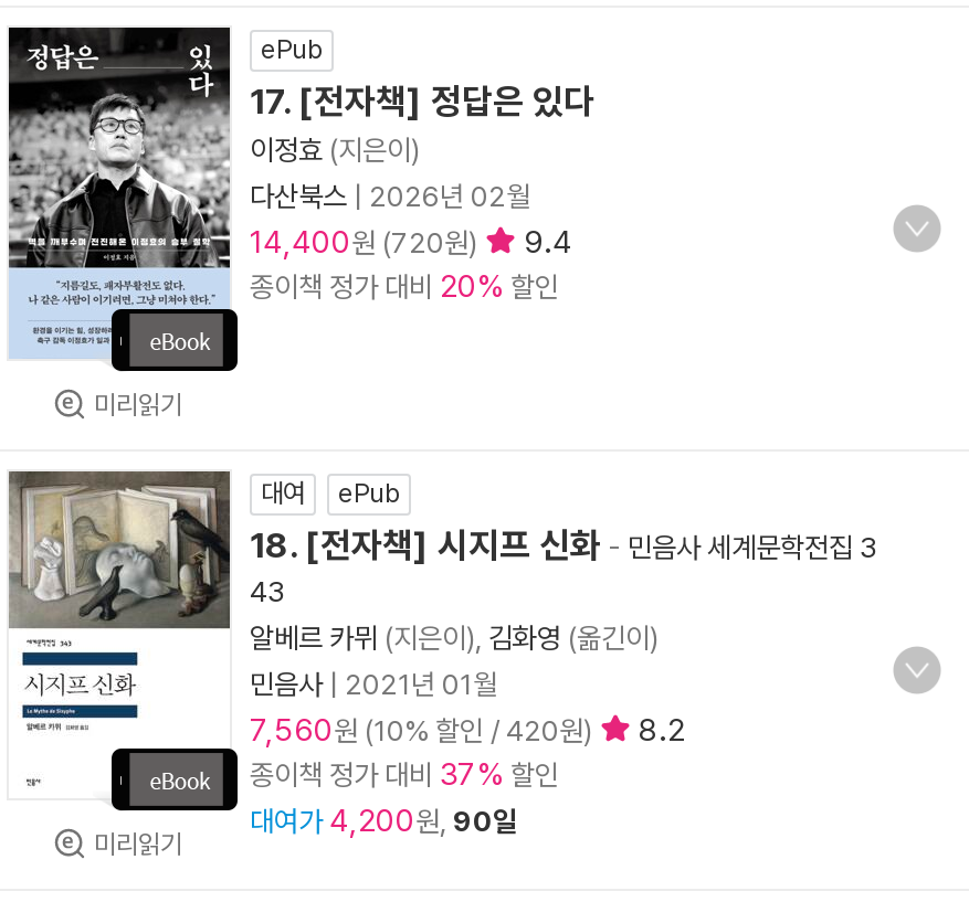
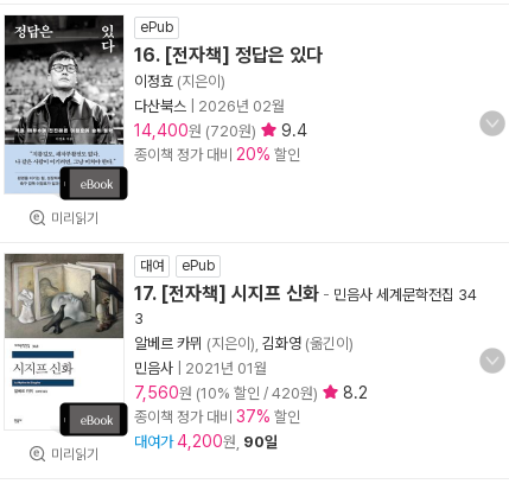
- 17. [전자책] 정답은 있다
+ 16. [전자책] 정답은 있다

- 18. [전자책] 시지프 신화 - 민음사 세계문학전집 3
+ 17. [전자책] 시지프 신화 - 민음사 세계문학전집 34

- 43
+ 3
